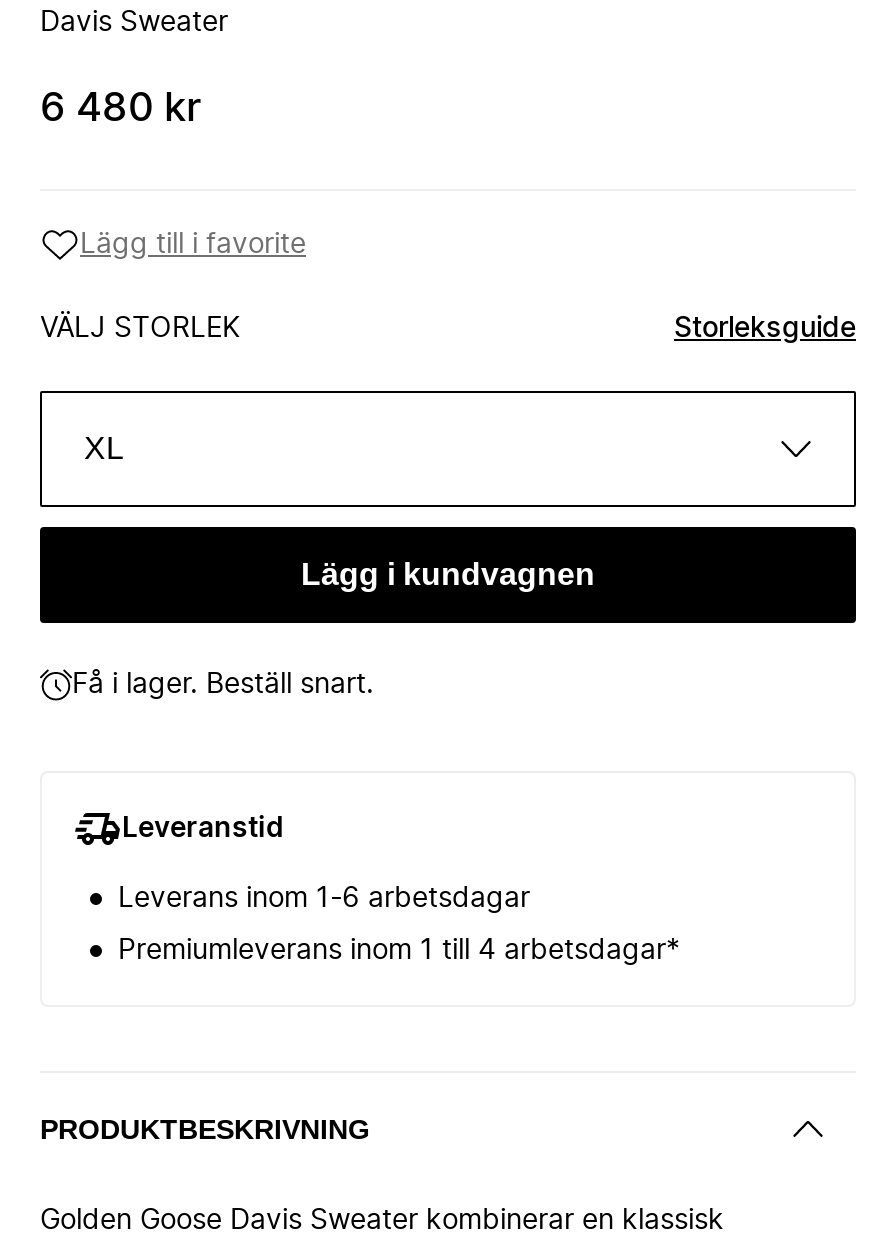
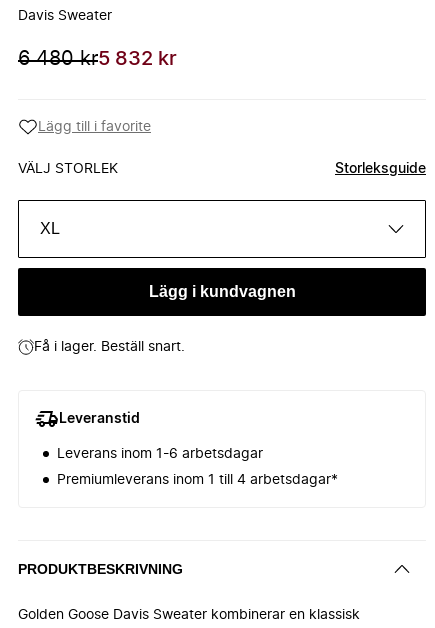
- 6 480 kr
+ 6 480 kr5 832 kr
